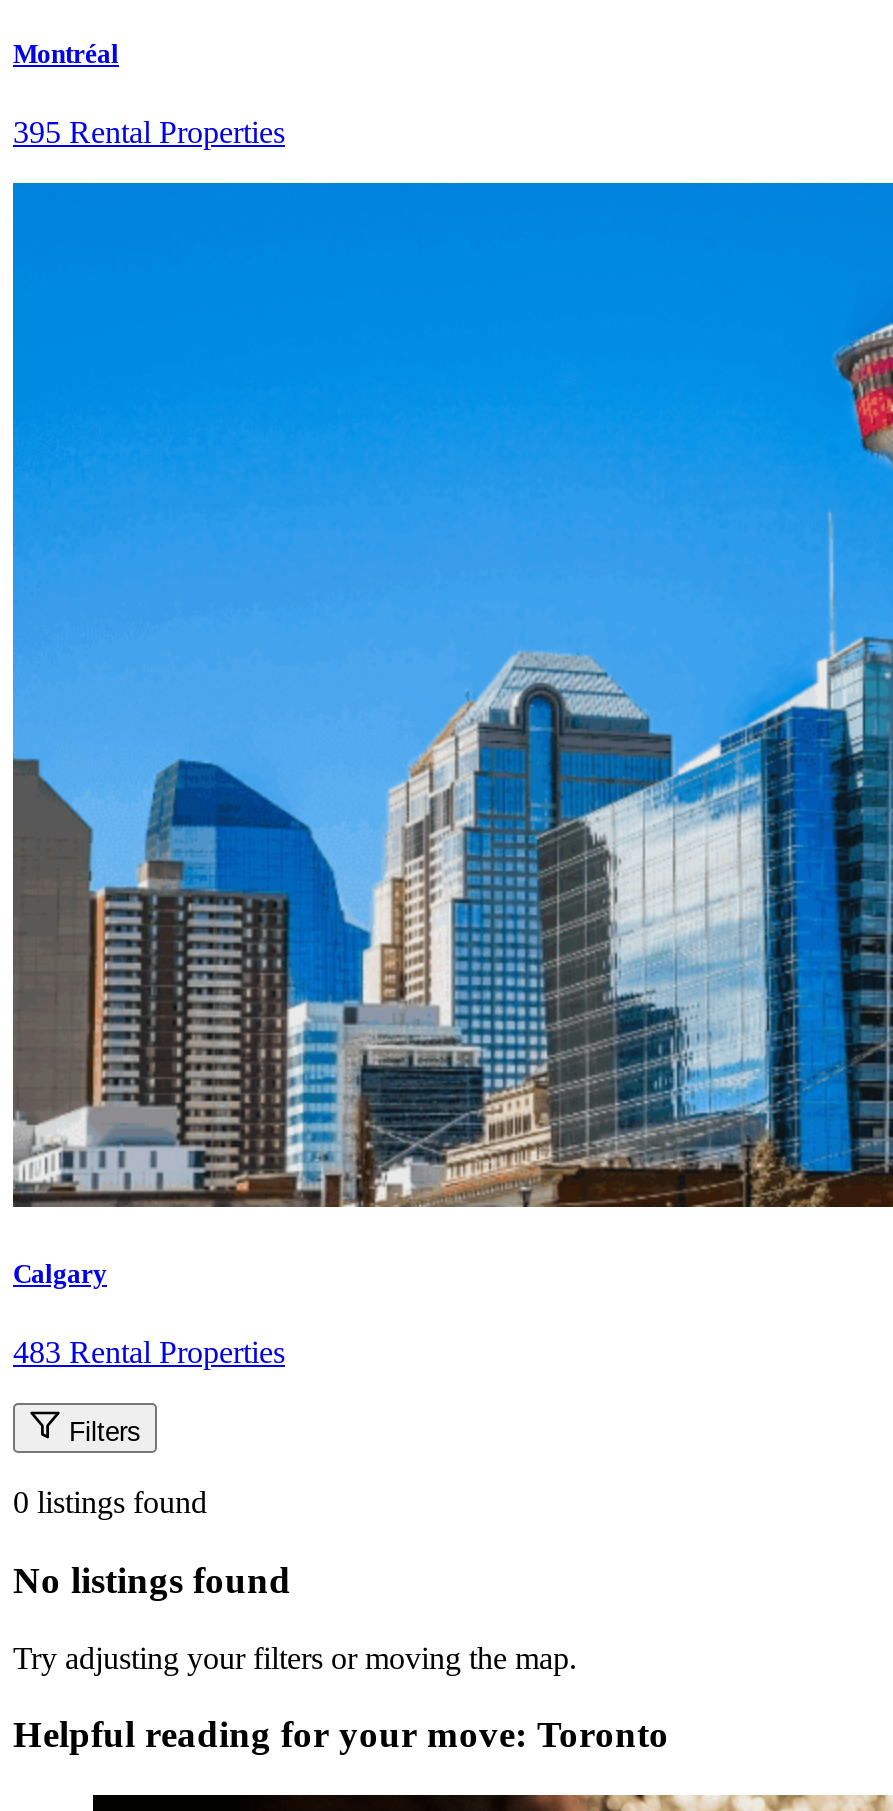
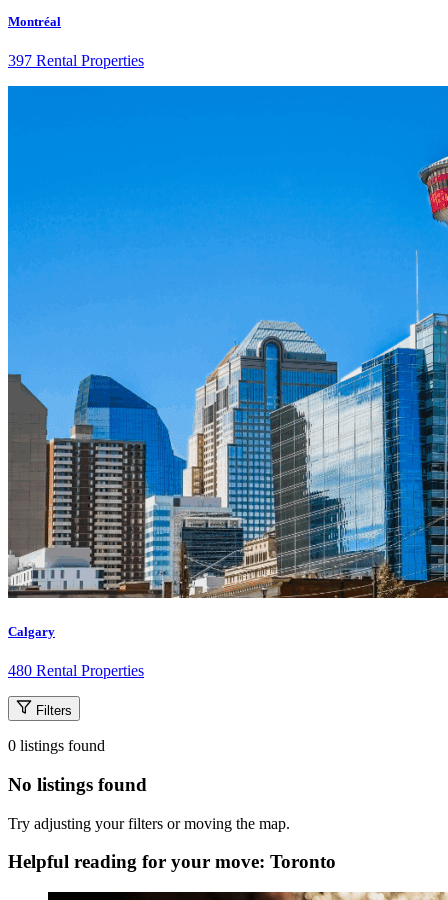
- 395 Rental Properties
+ 397 Rental Properties

- 483 Rental Properties
+ 480 Rental Properties
